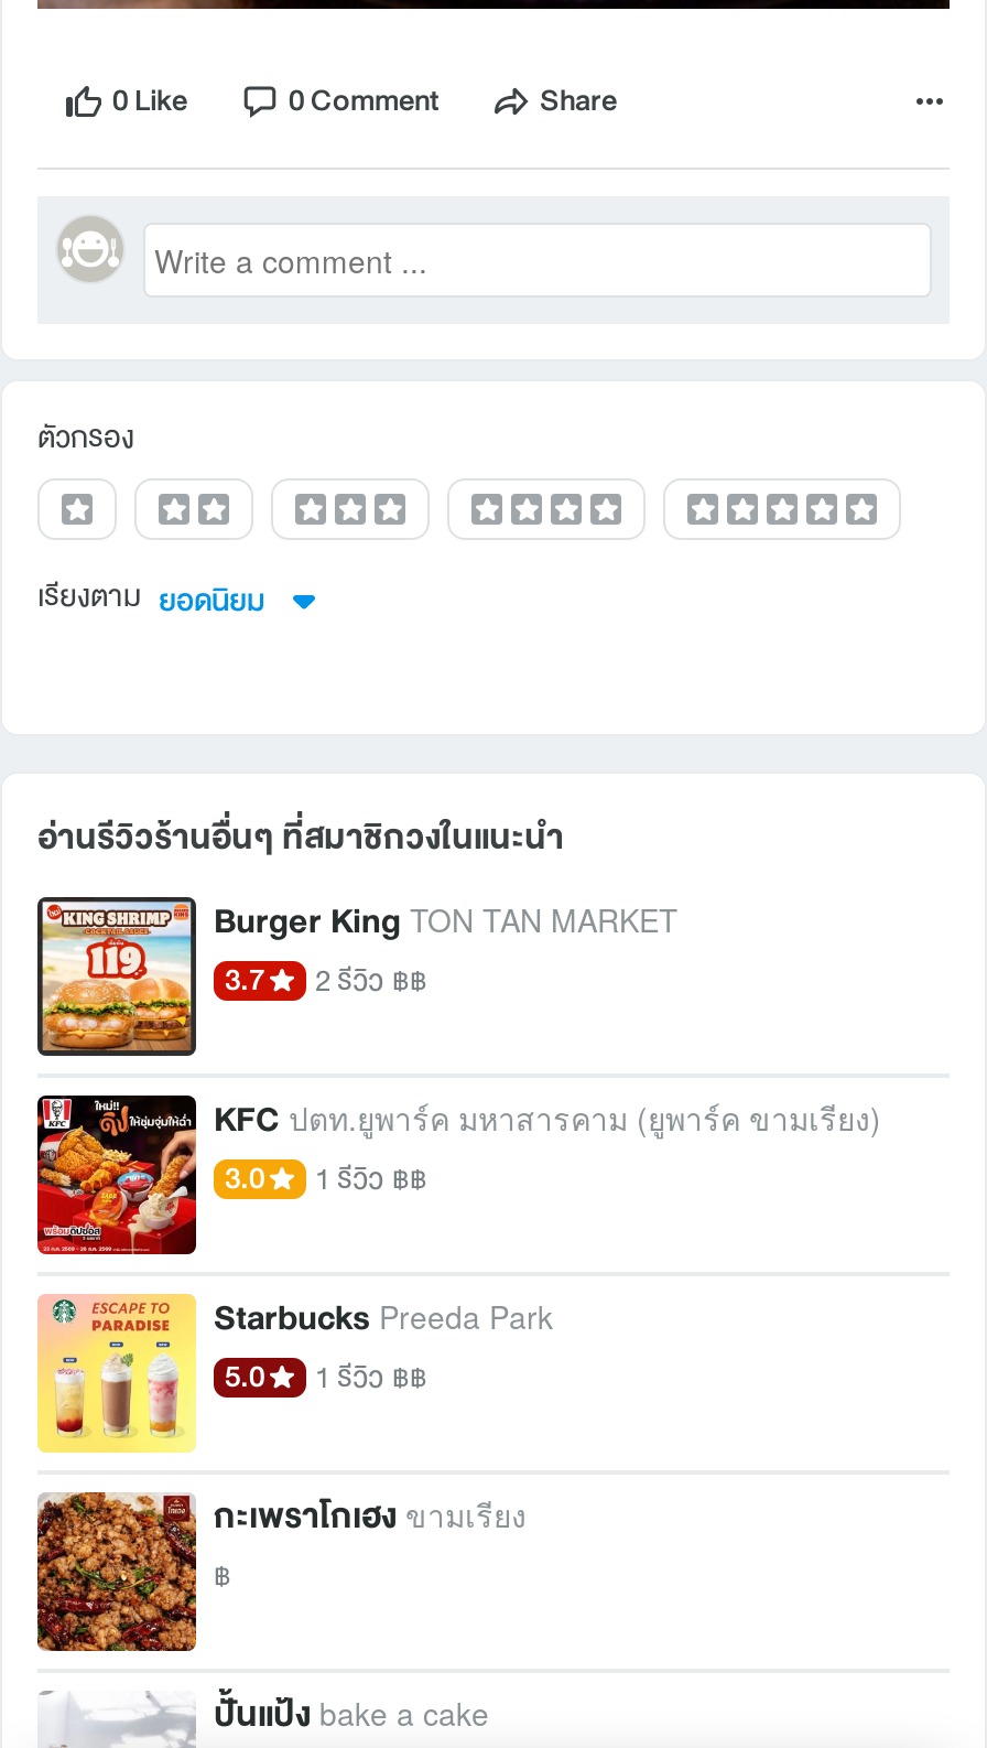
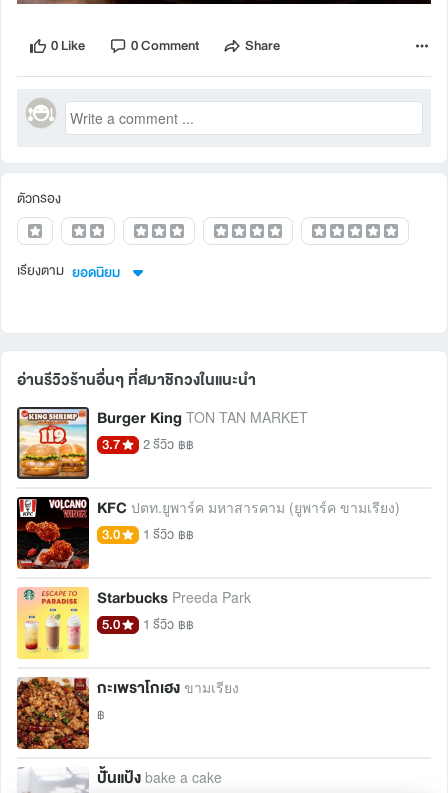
- [image]
+ [image]
